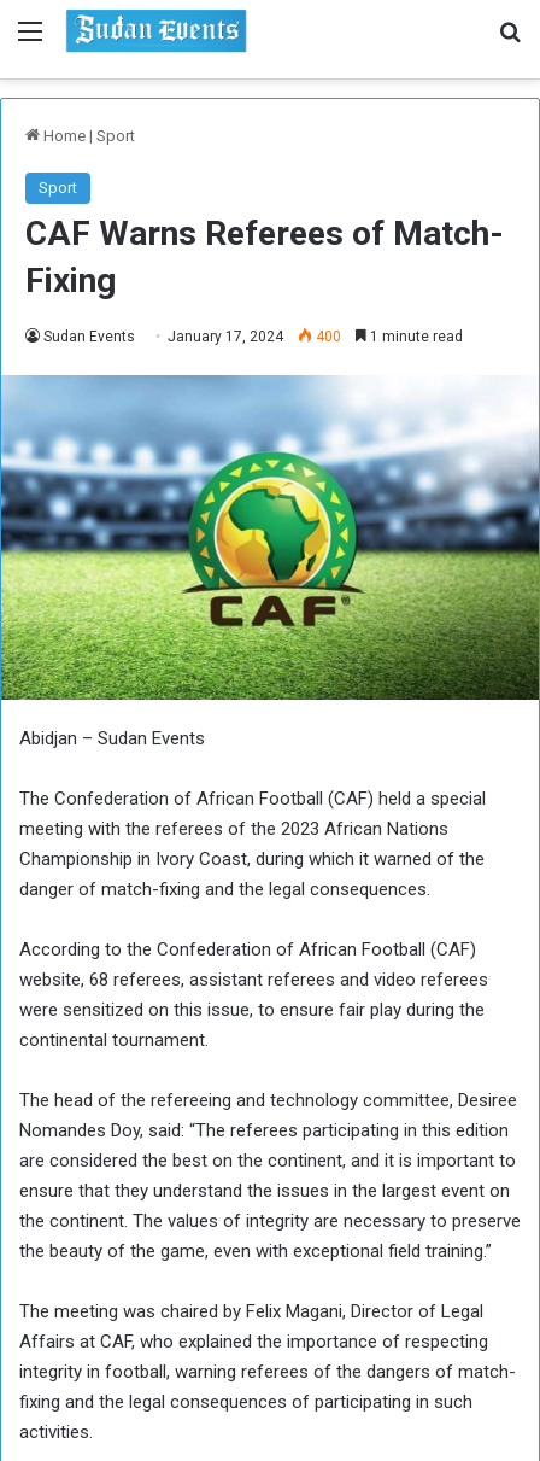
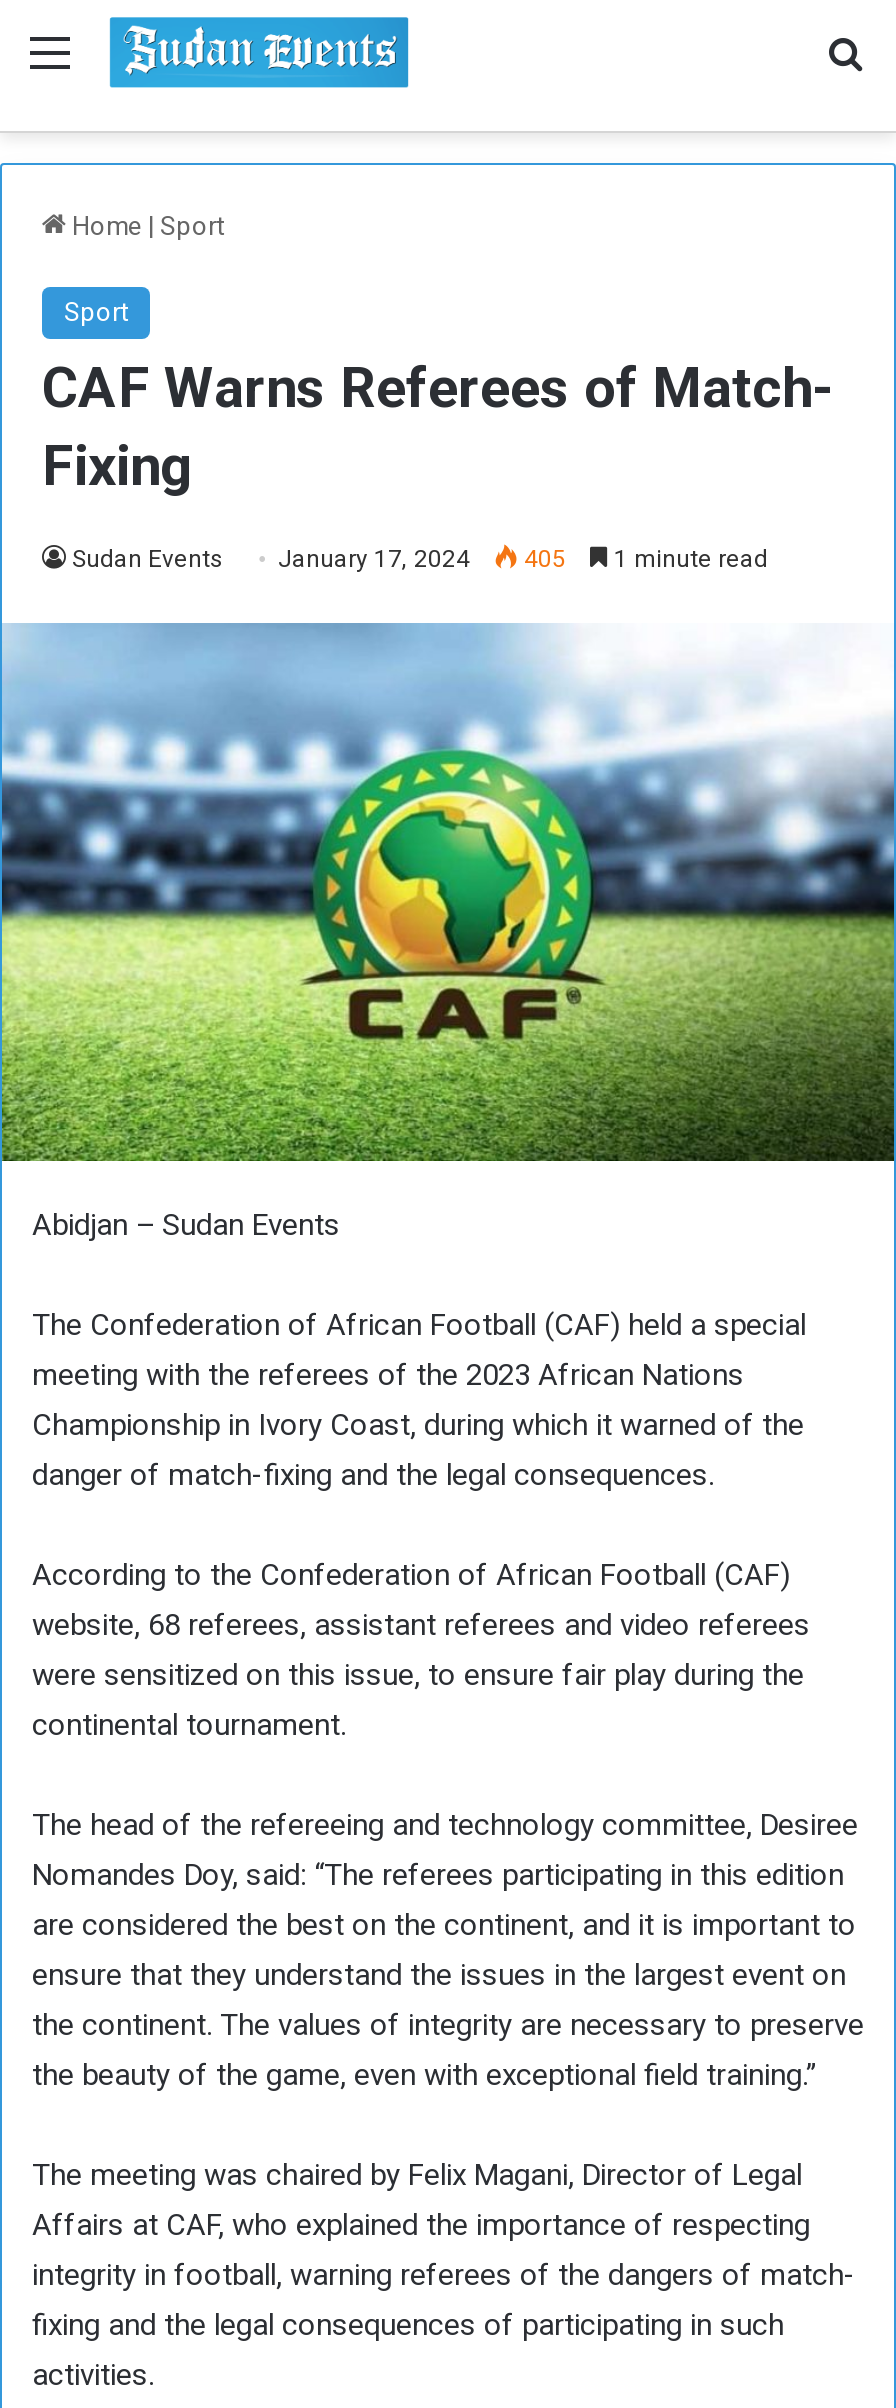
- Sudan Events January 17, 2024 400 1 minute read
+ Sudan Events January 17, 2024 405 1 minute read
